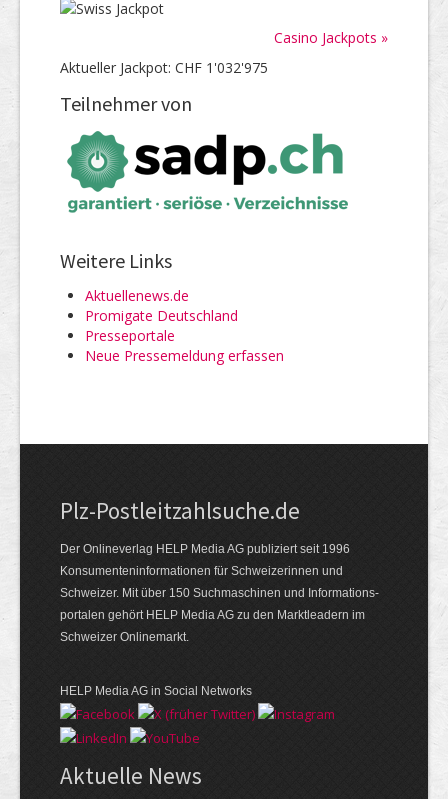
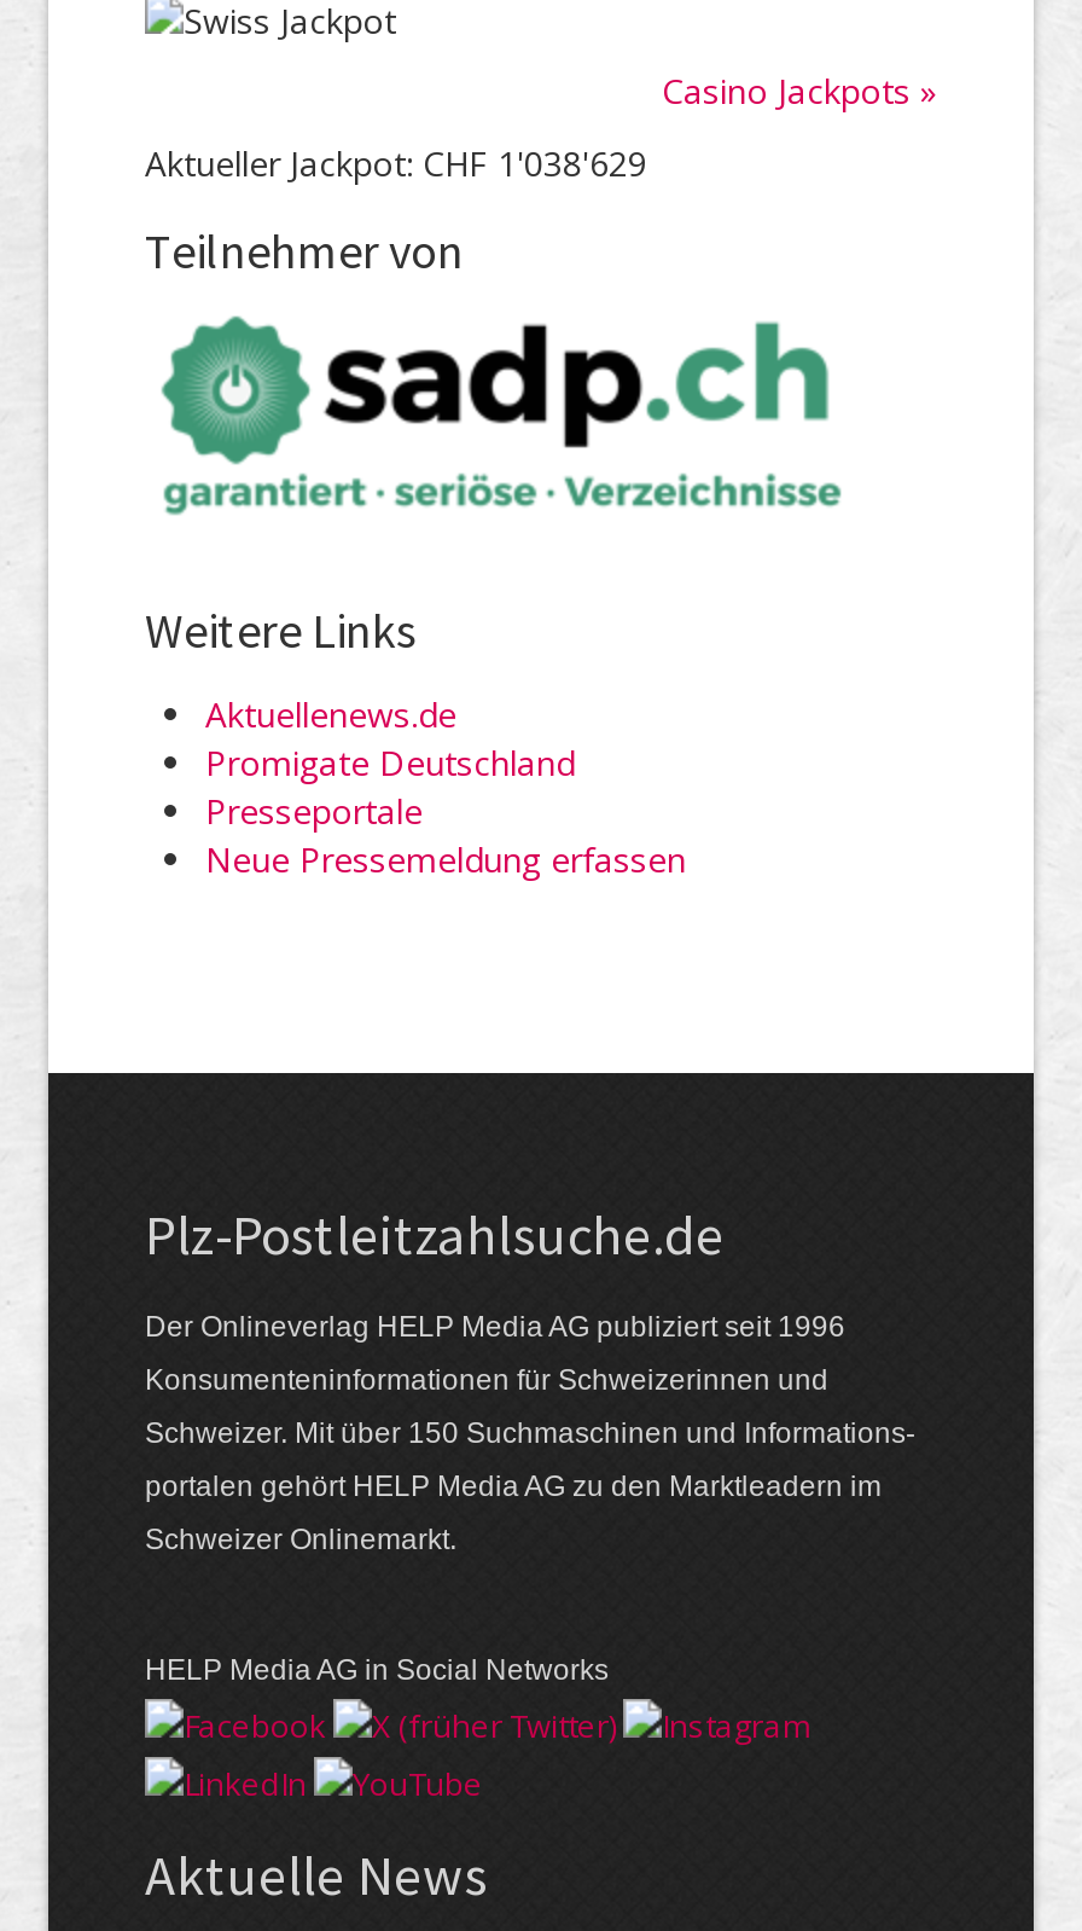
- Aktueller Jackpot: CHF 1'032'975
+ Aktueller Jackpot: CHF 1'038'629
